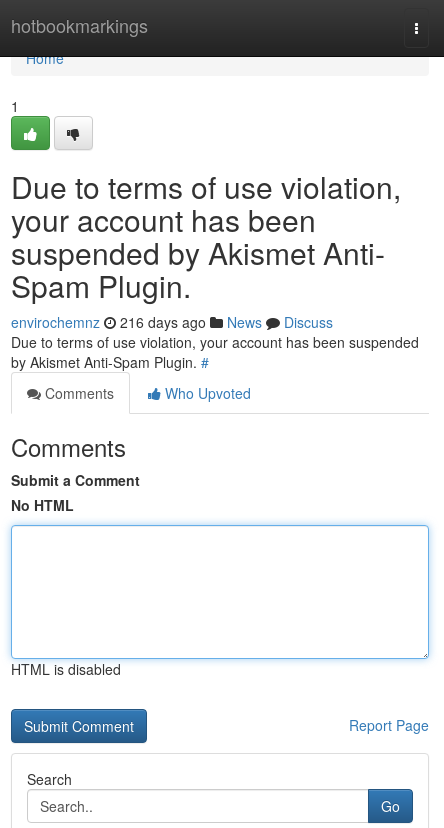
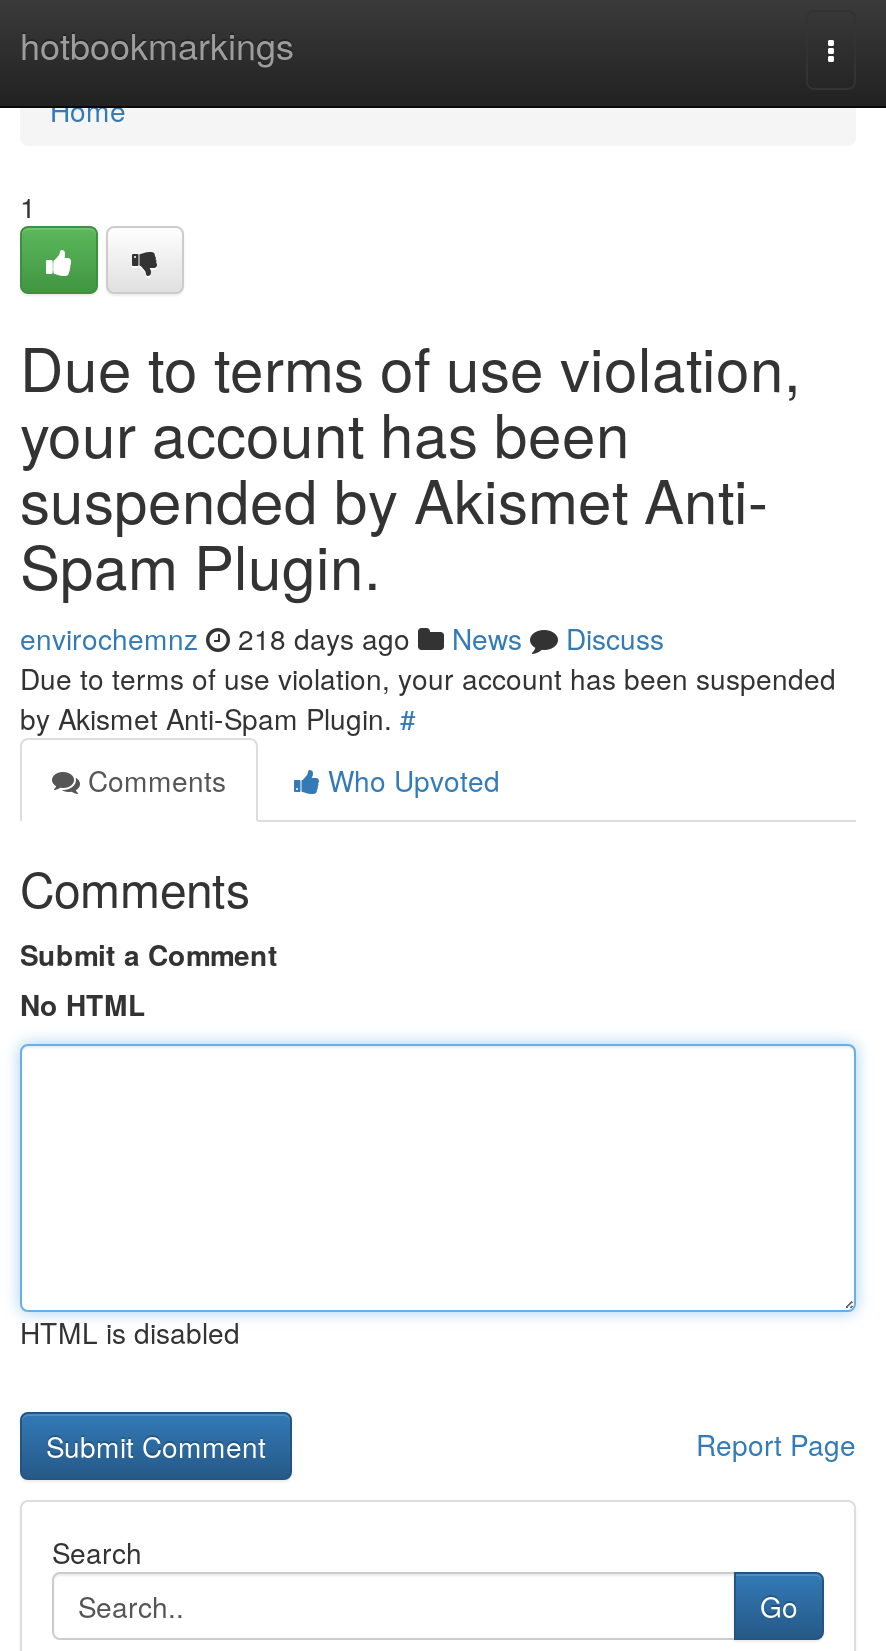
- envirochemnz 216 days ago News Discuss
+ envirochemnz 218 days ago News Discuss
